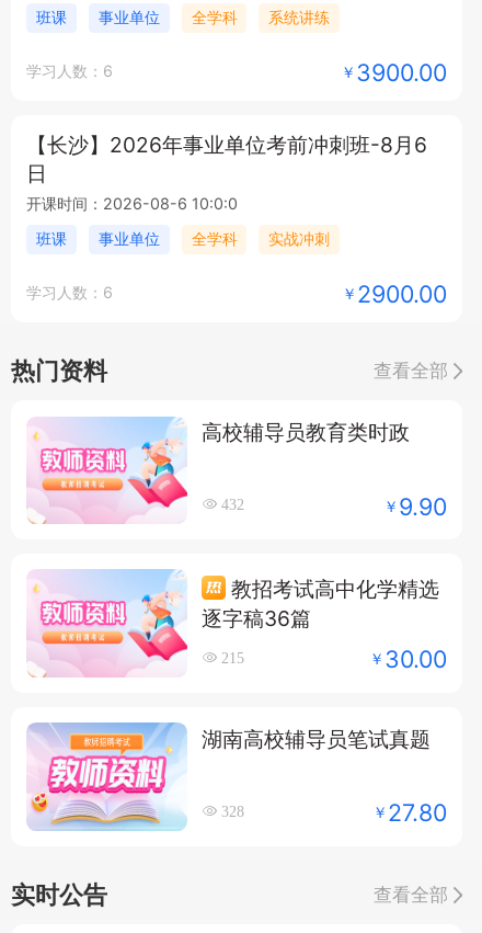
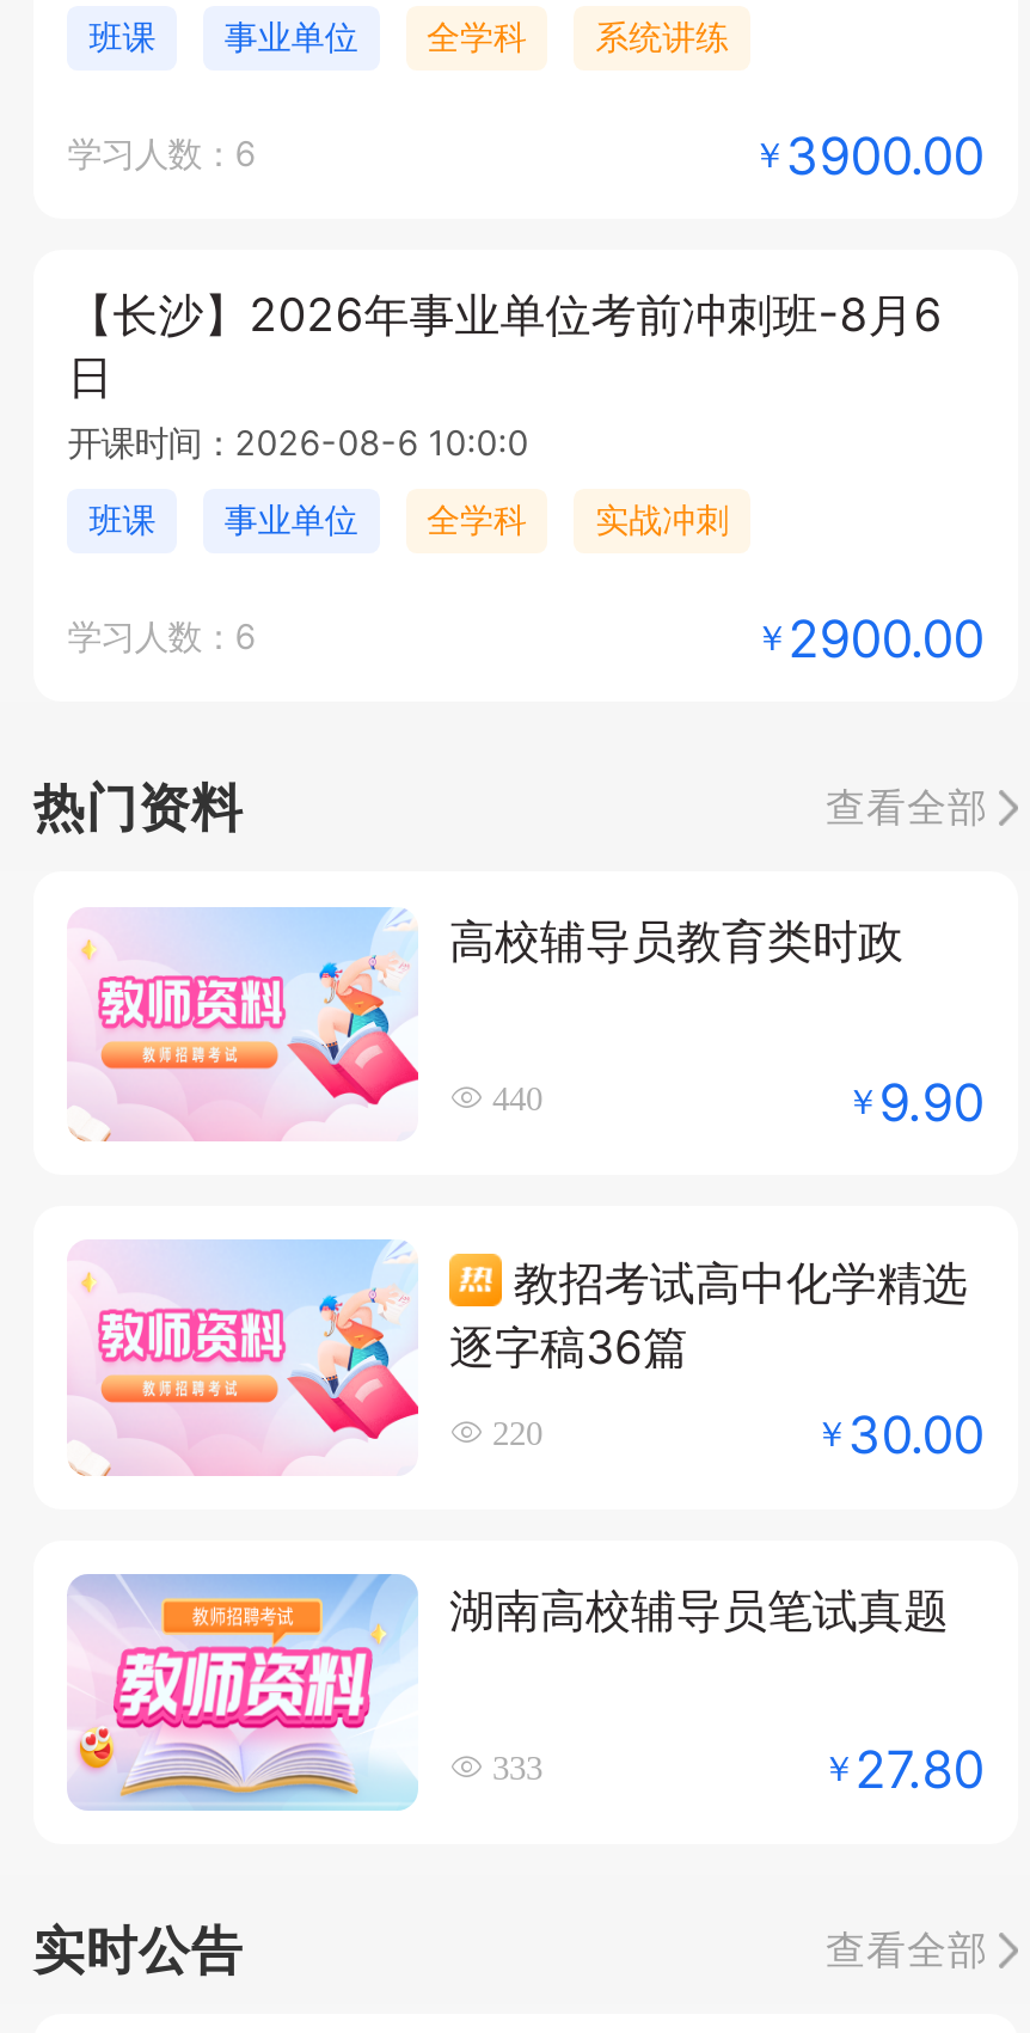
- 432
+ 440

- 215
+ 220

- 328
+ 333
